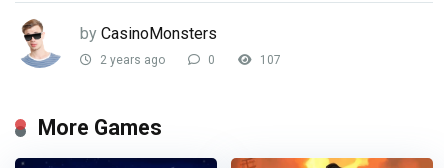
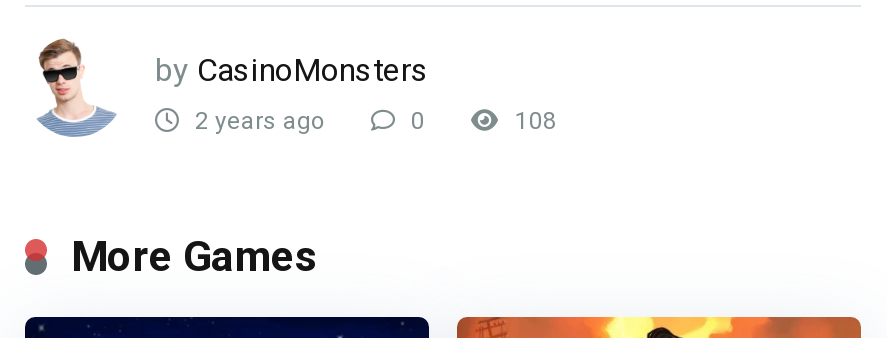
- 107
+ 108
